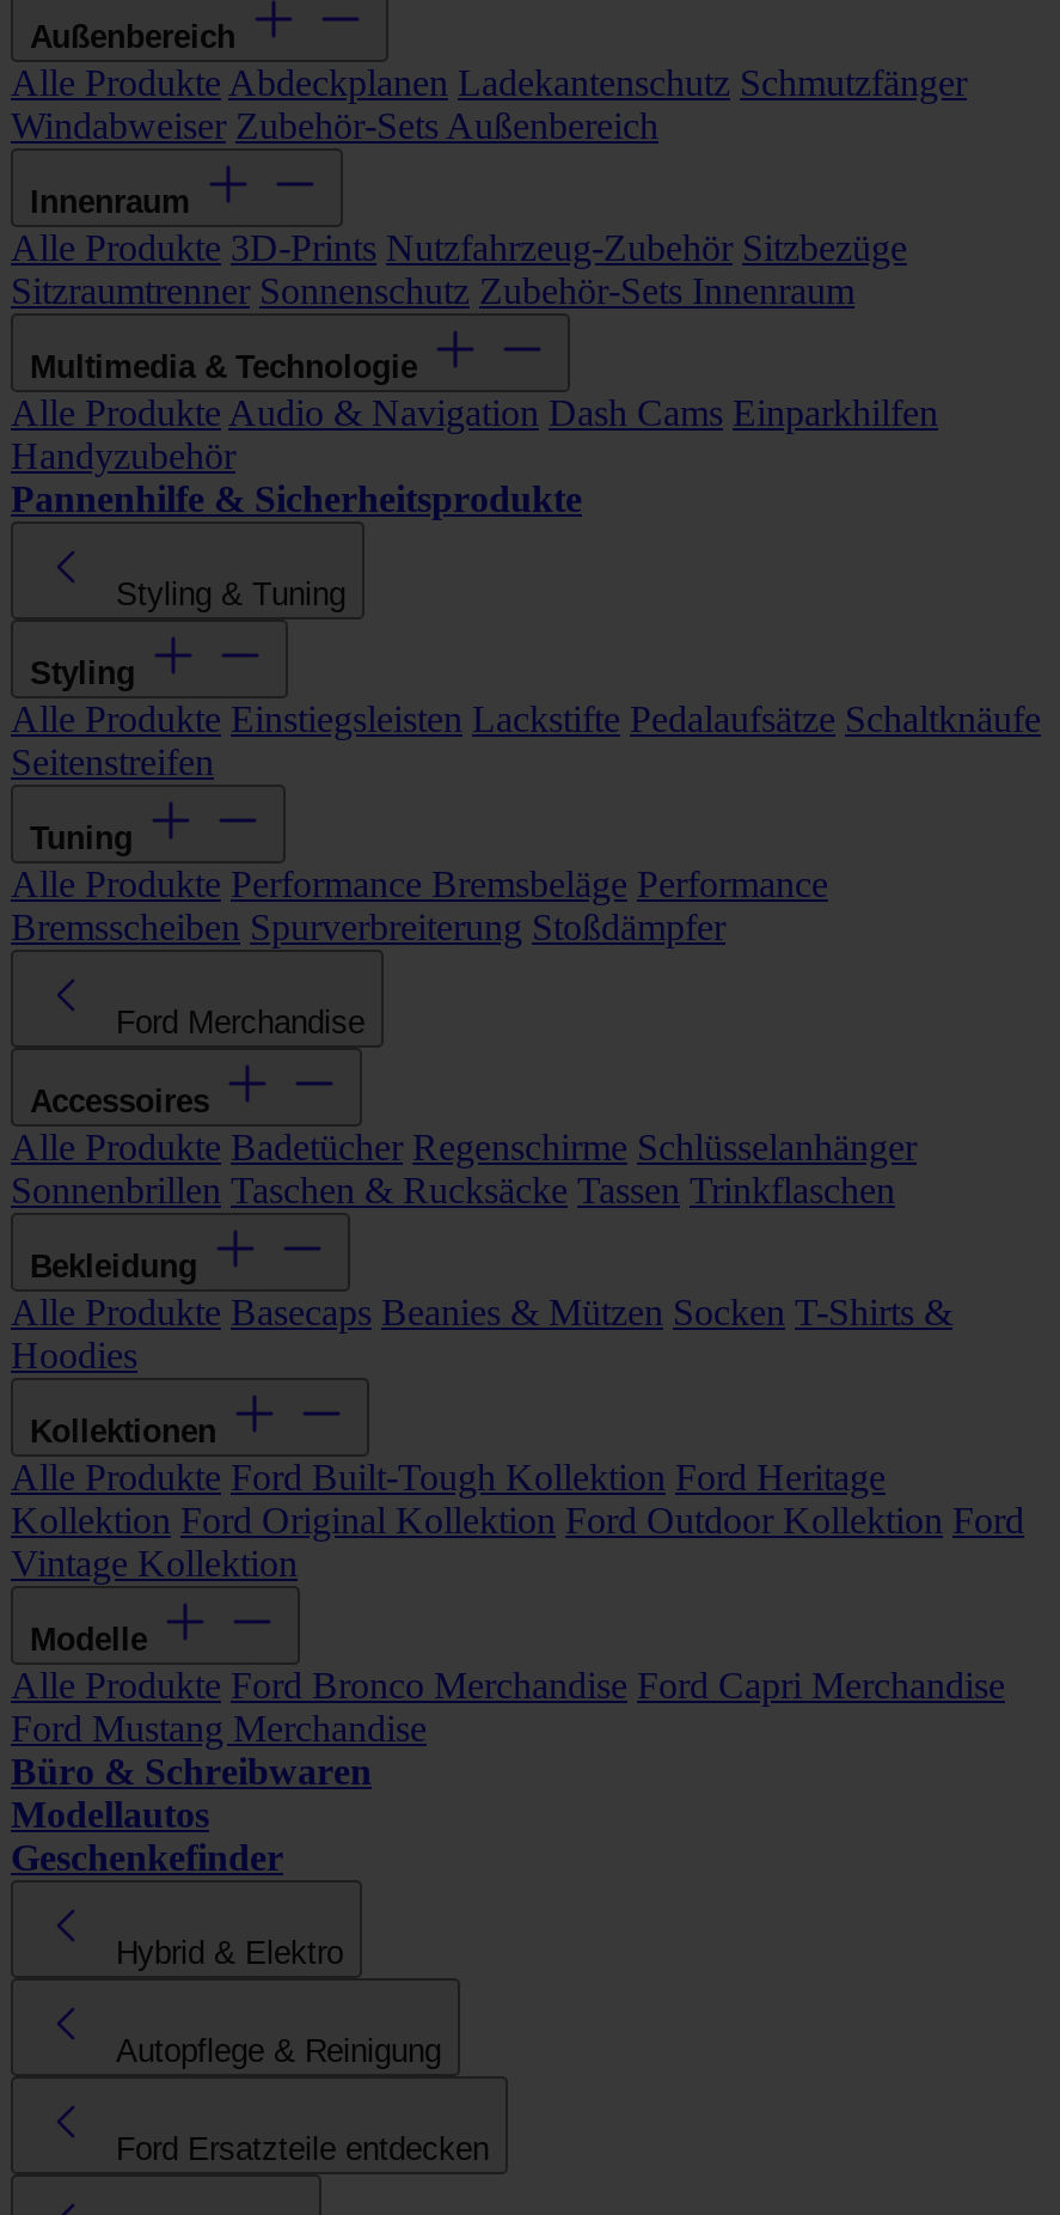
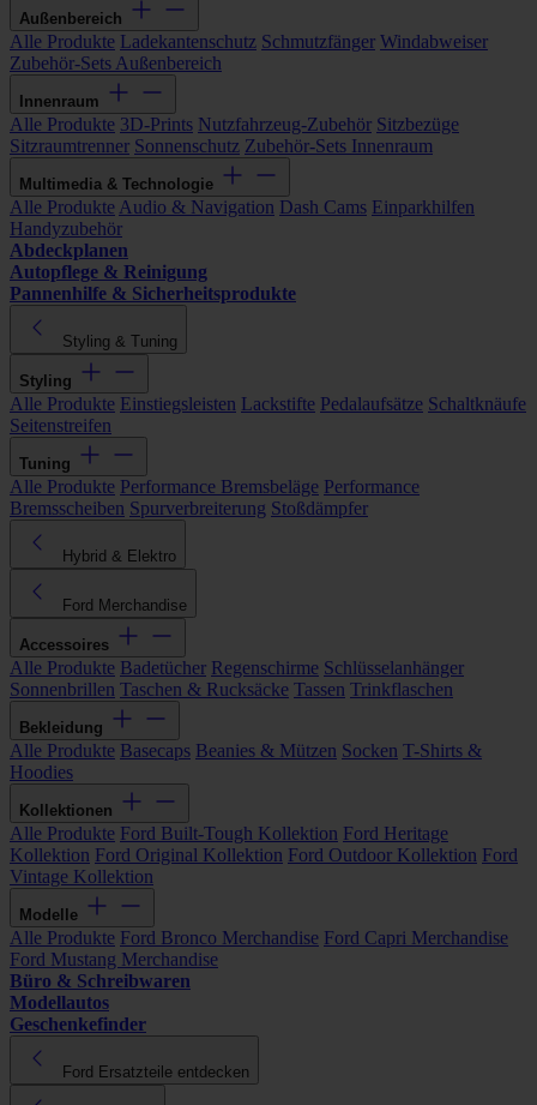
- Alle Produkte Abdeckplanen Ladekantenschutz Schmutzfänger
- Windabweiser Zubehör-Sets Außenbereich
+ Alle Produkte Ladekantenschutz Schmutzfänger Windabweiser
+ Zubehör-Sets Außenbereich

+ Abdeckplanen

moved down: Pannenhilfe & Sicherheitsprodukte | Styling & Tuning | Styling | Alle Produkte Einstiegsleisten Lackstifte Pedalaufsätze Schaltknäufe | Seitenstreifen | Tuning | Alle Produkte Performance Bremsbeläge Performance | Bremsscheiben Spurverbreiterung Stoßdämpfer

moved down: Ford Merchandise | Accessoires | Alle Produkte Badetücher Regenschirme Schlüsselanhänger | ... | Modellautos | Geschenkefinder

moved up: Hybrid & Elektro

moved up: Autopflege & Reinigung
